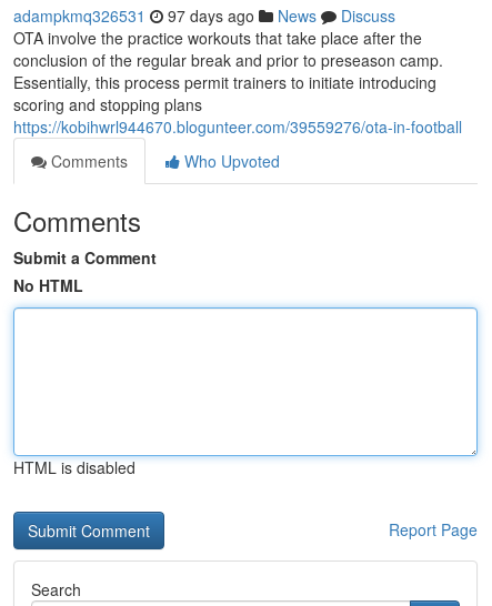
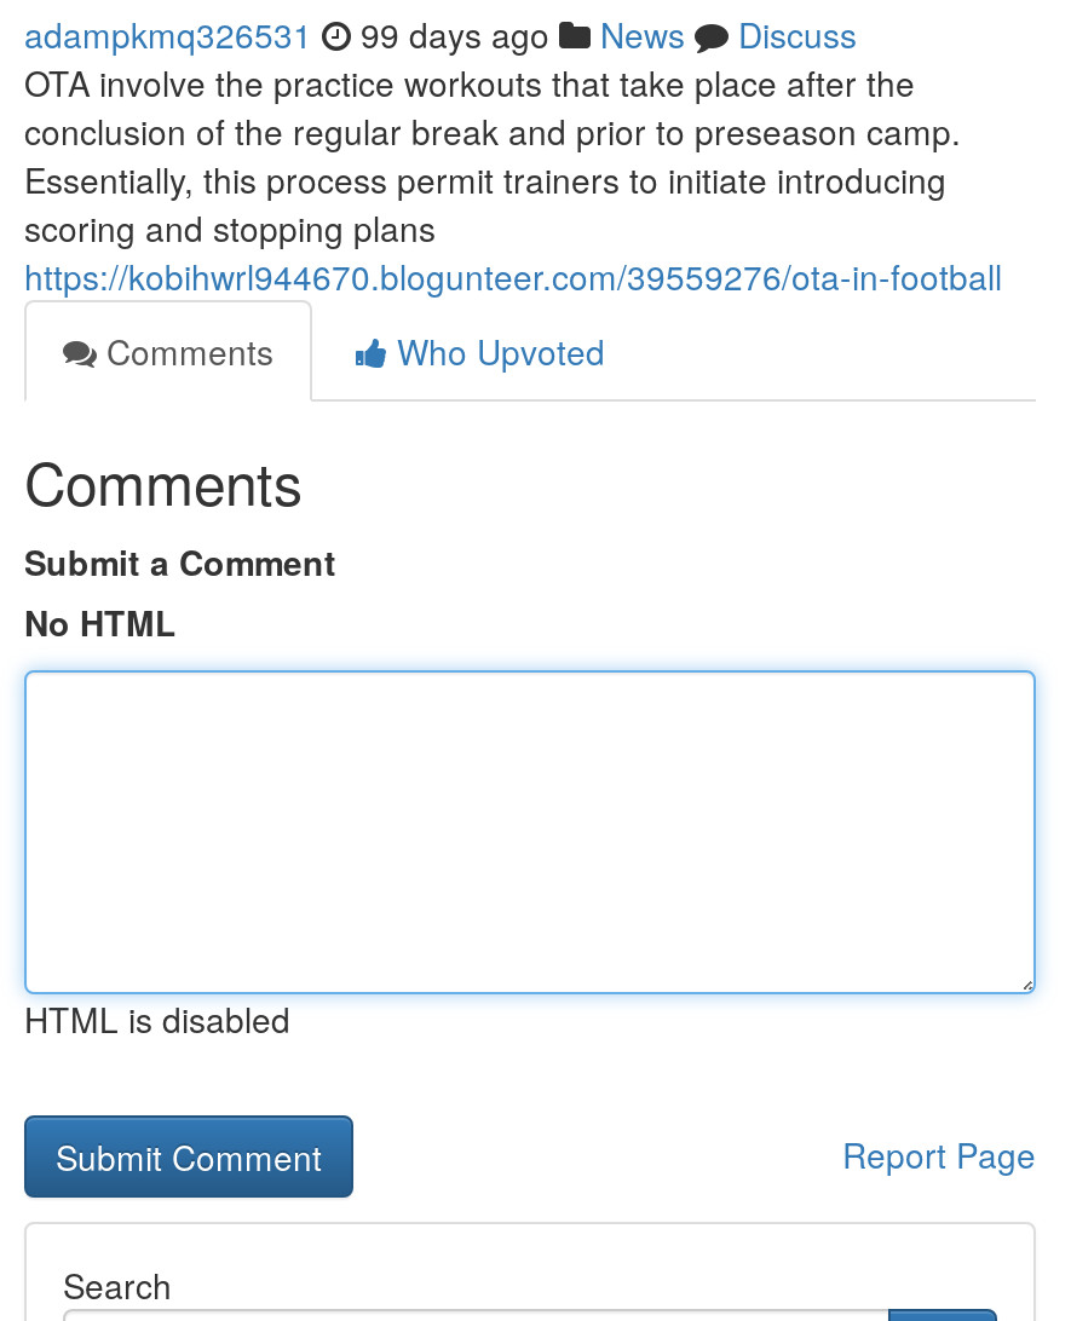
- adampkmq326531 97 days ago News Discuss
+ adampkmq326531 99 days ago News Discuss
